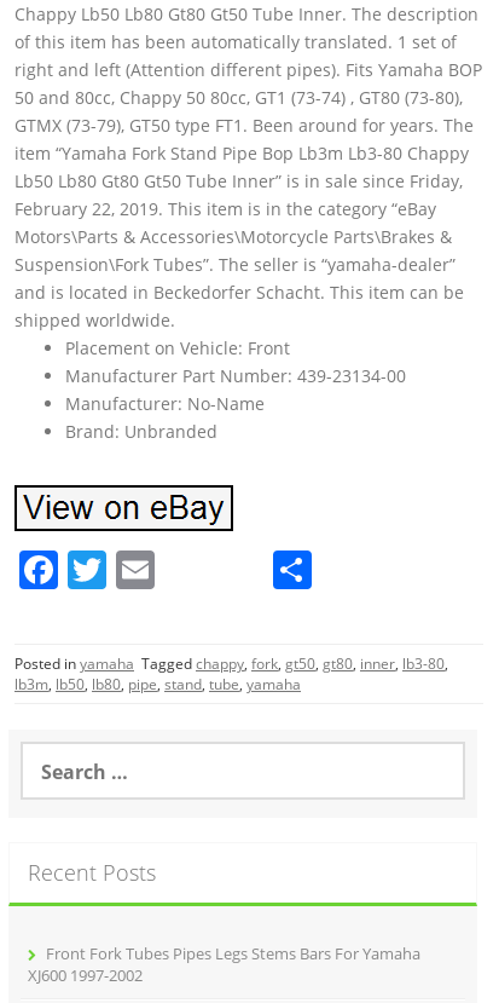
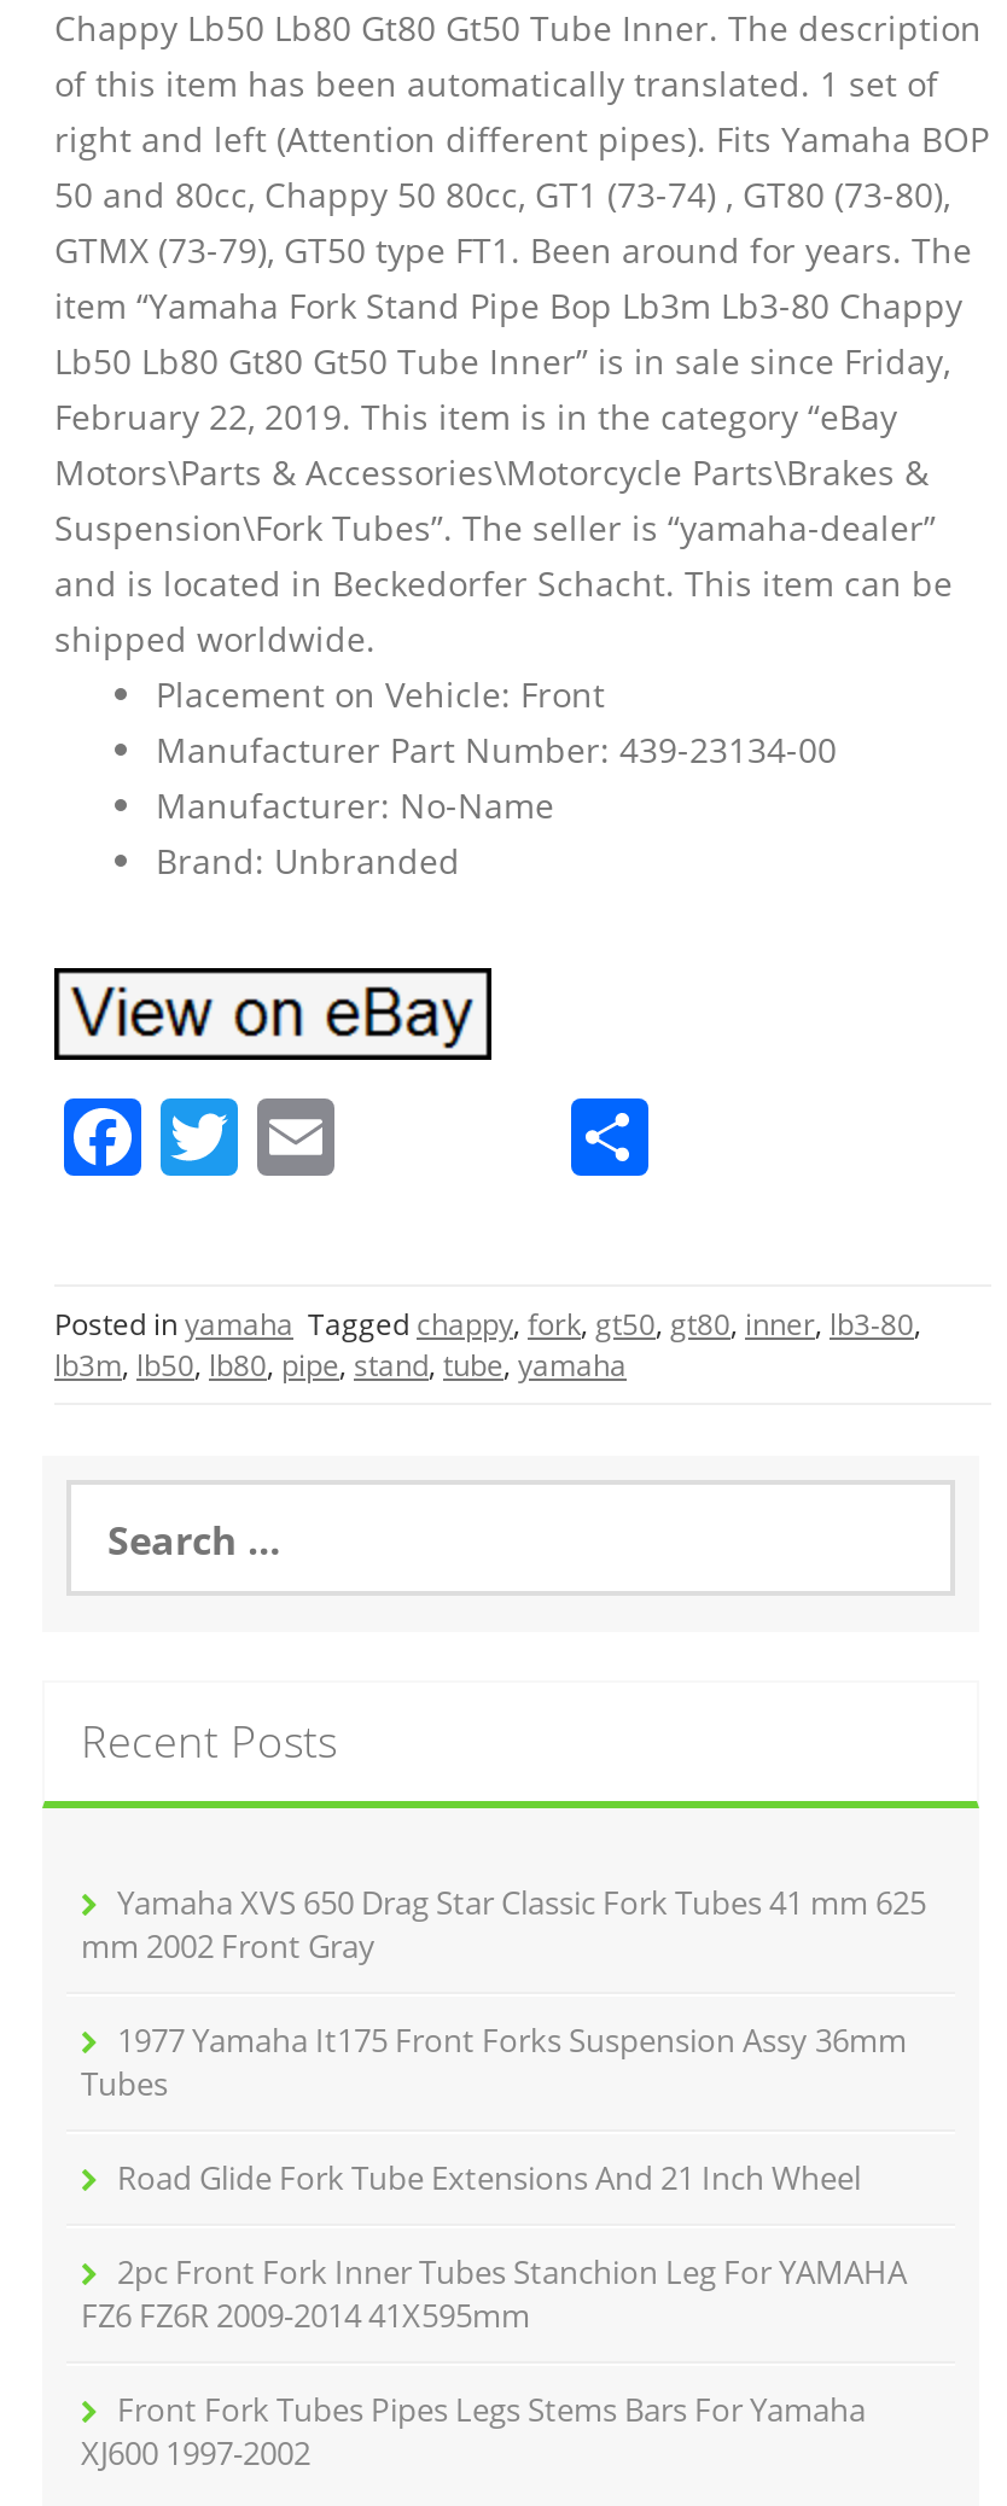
+ Yamaha XVS 650 Drag Star Classic Fork Tubes 41 mm 625
+ mm 2002 Front Gray
+ 1977 Yamaha It175 Front Forks Suspension Assy 36mm
+ Tubes
+ Road Glide Fork Tube Extensions And 21 Inch Wheel
+ 2pc Front Fork Inner Tubes Stanchion Leg For YAMAHA
+ FZ6 FZ6R 2009-2014 41X595mm
